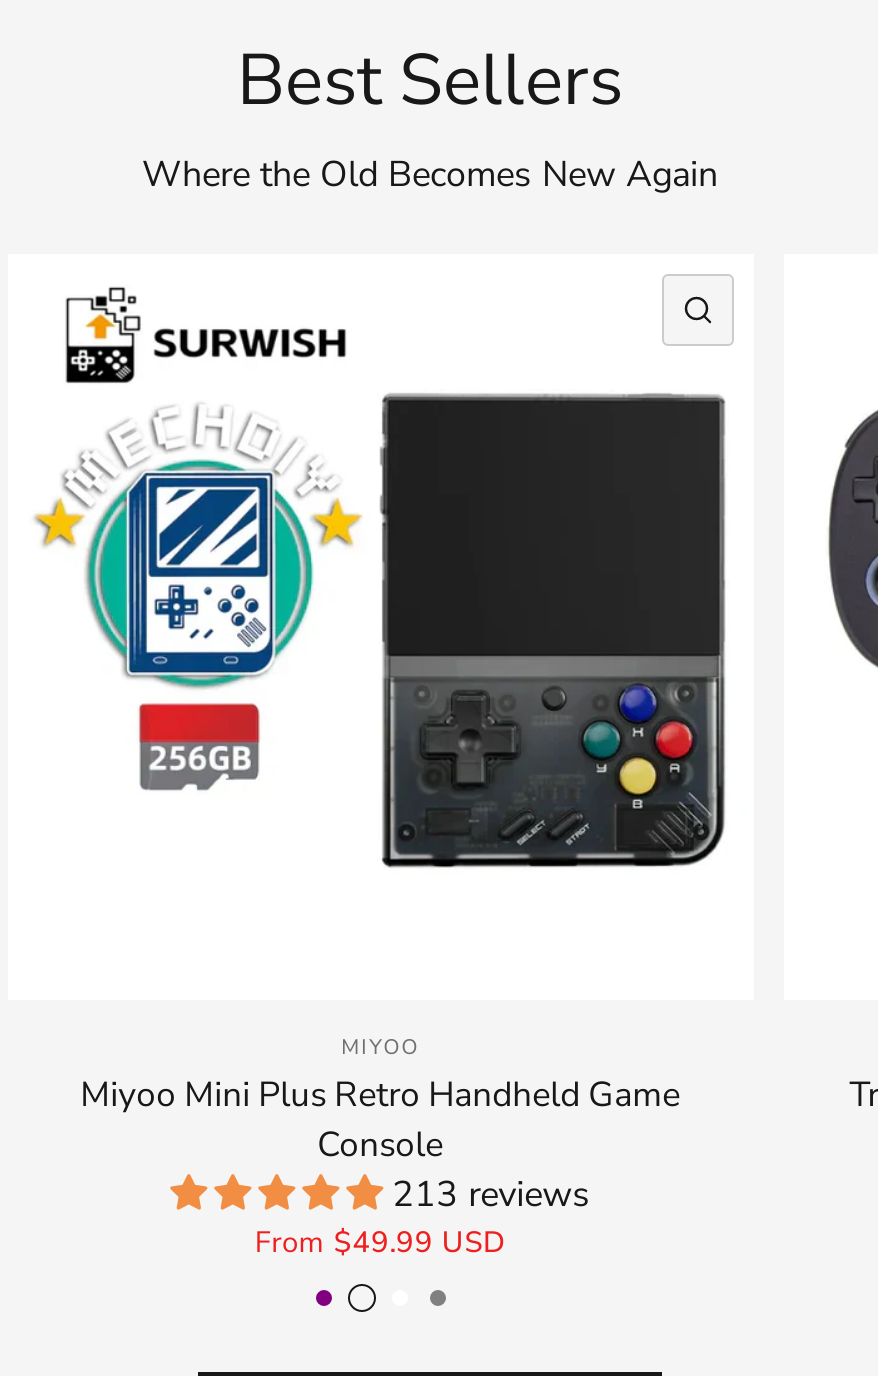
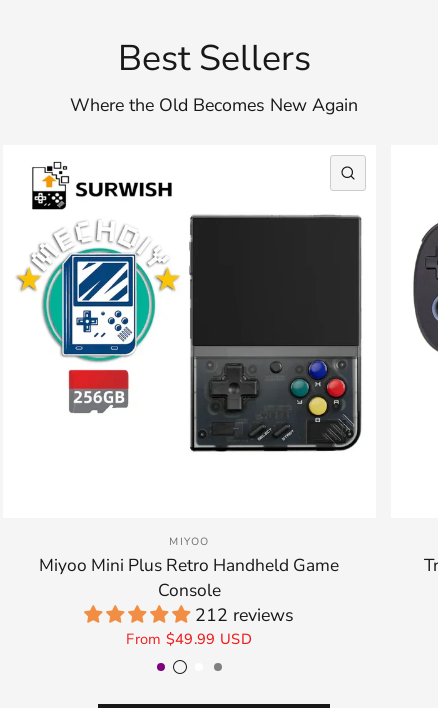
- 213 reviews
+ 212 reviews
